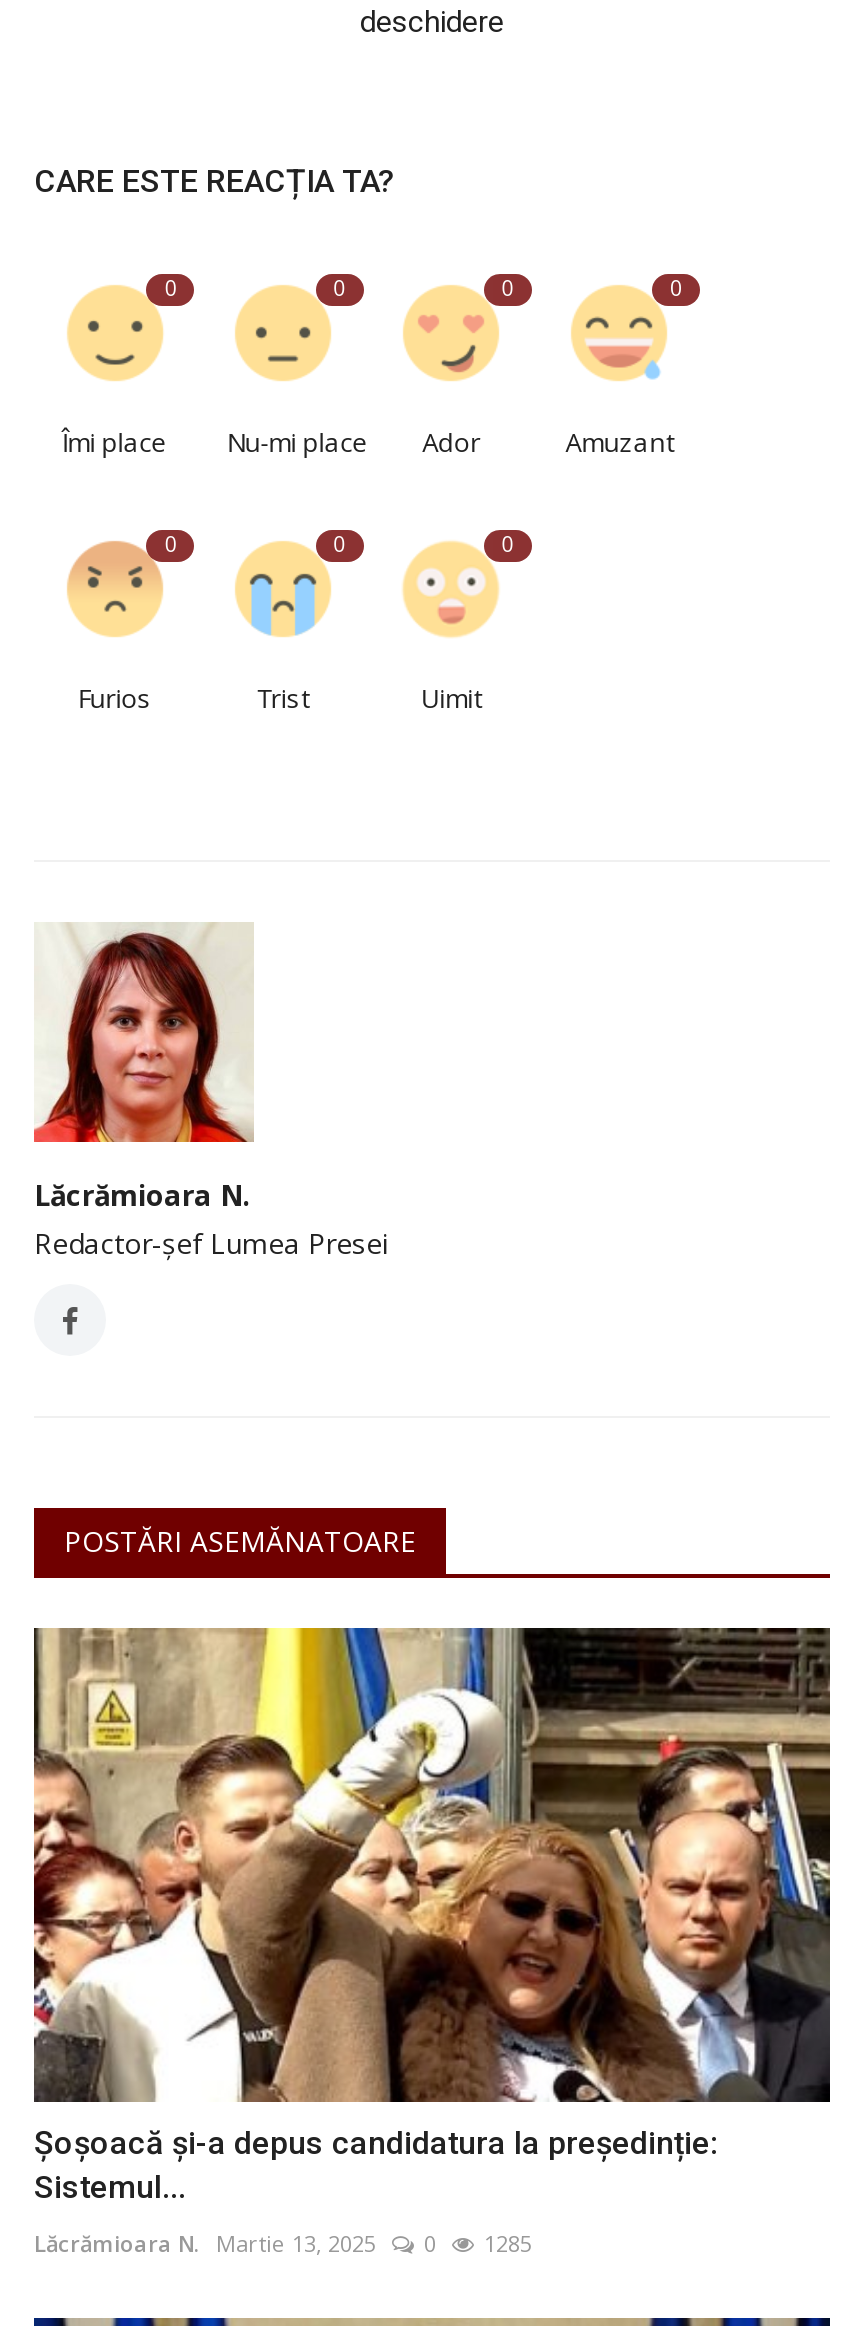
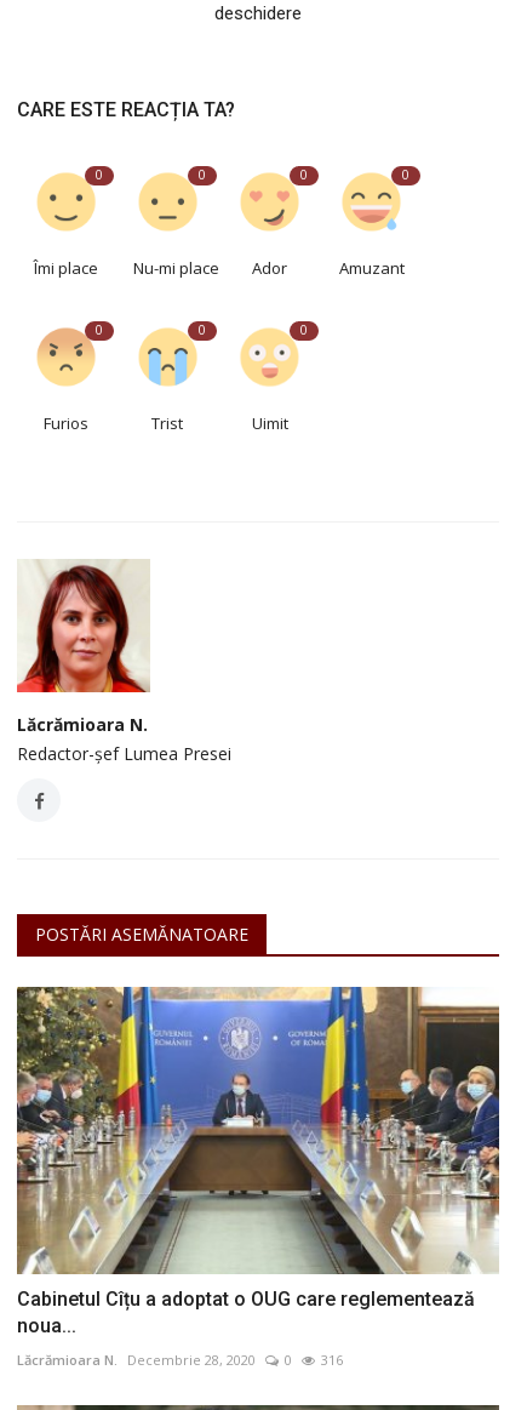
- [image]
- Şoşoacă şi-a depus candidatura la președinție:
- Sistemul...
+ [image]
+ Cabinetul Cîțu a adoptat o OUG care reglementează
+ noua...

- Lăcrămioara N. Martie 13, 2025
+ Lăcrămioara N. Decembrie 28, 2020

- 1285
+ 316
